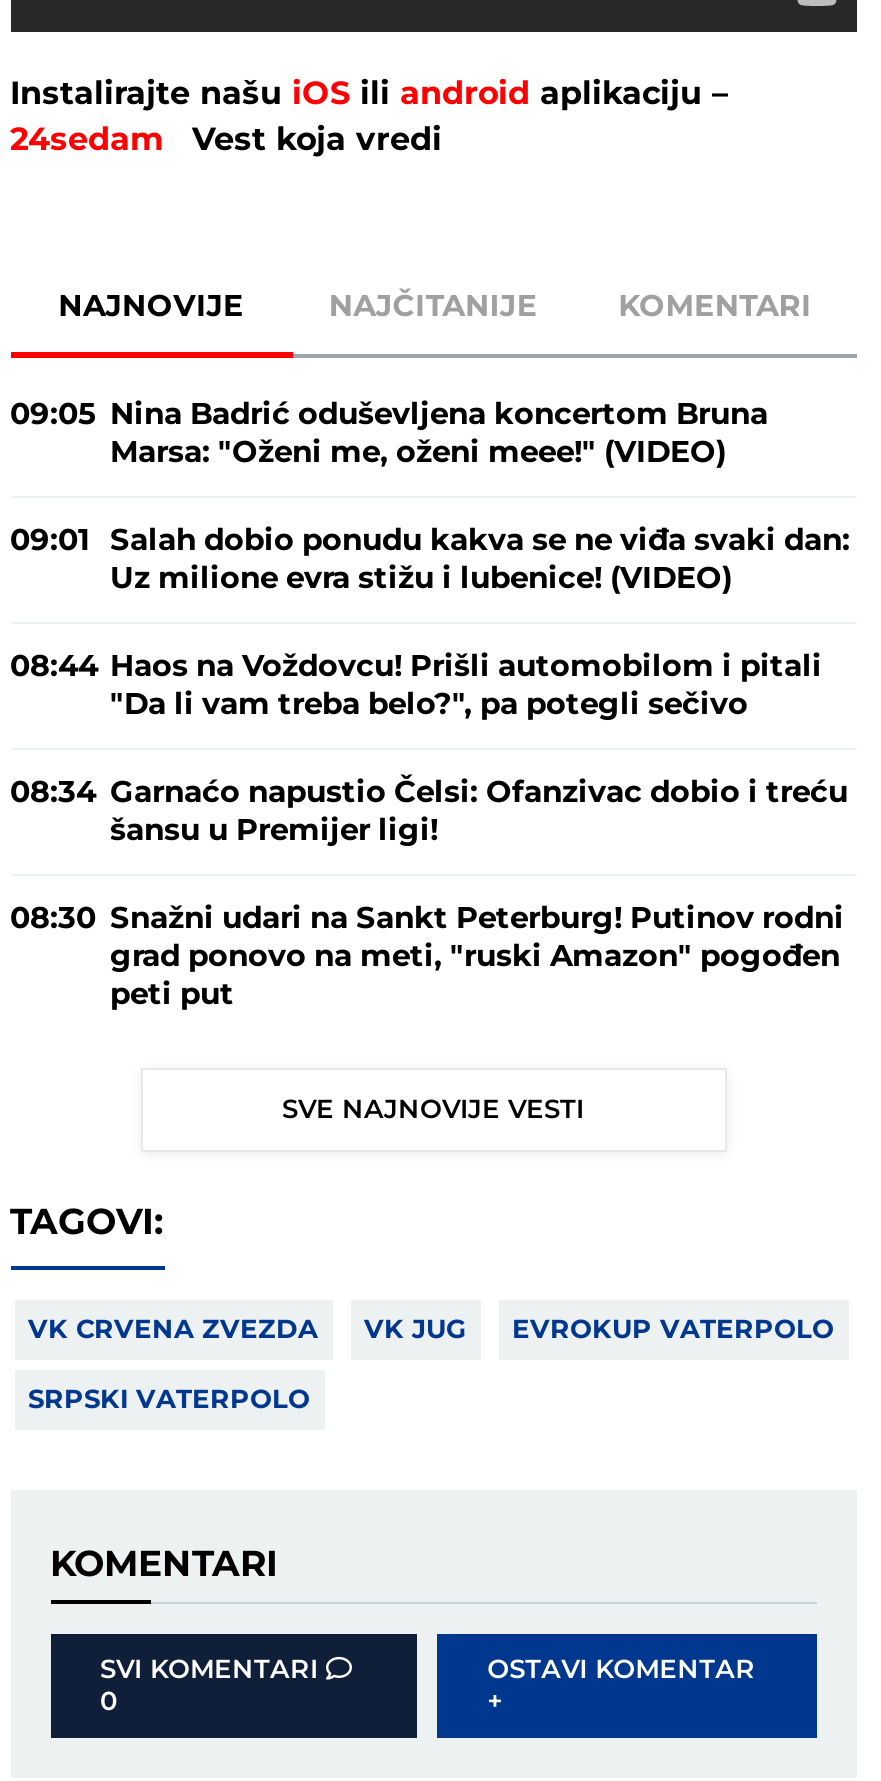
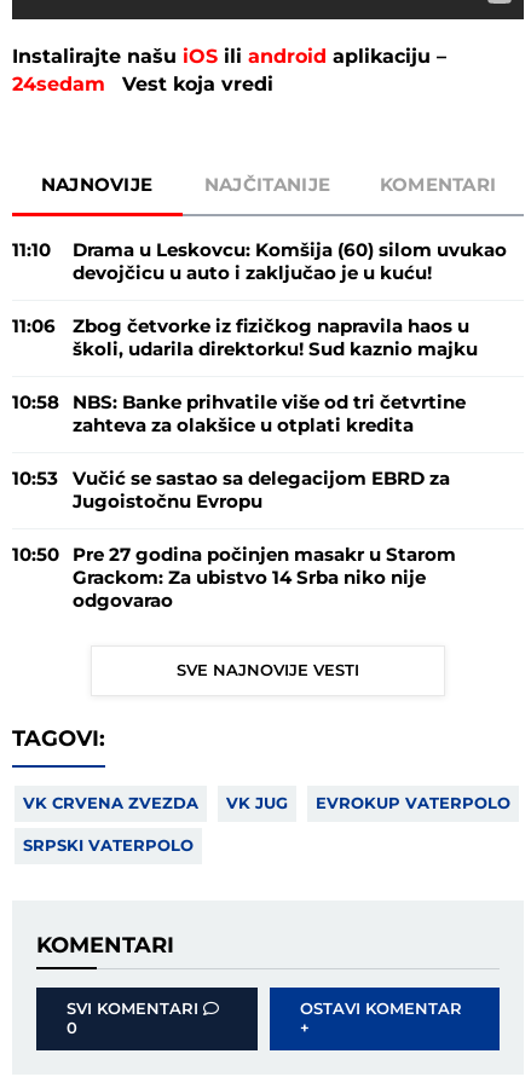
- 09:05
+ 11:10

- Nina Badrić oduševljena koncertom Bruna
- Marsa: "Oženi me, oženi meee!" (VIDEO)
+ Drama u Leskovcu: Komšija (60) silom uvukao
+ devojčicu u auto i zaključao je u kuću!

- 09:01
+ 11:06

- Salah dobio ponudu kakva se ne viđa svaki dan:
- Uz milione evra stižu i lubenice! (VIDEO)
+ Zbog četvorke iz fizičkog napravila haos u
+ školi, udarila direktorku! Sud kaznio majku

- 08:44
+ 10:58

- Haos na Voždovcu! Prišli automobilom i pitali
- "Da li vam treba belo?", pa potegli sečivo
+ NBS: Banke prihvatile više od tri četvrtine
+ zahteva za olakšice u otplati kredita

- 08:34
+ 10:53

- Garnaćo napustio Čelsi: Ofanzivac dobio i treću
- šansu u Premijer ligi!
+ Vučić se sastao sa delegacijom EBRD za
+ Jugoistočnu Evropu

- 08:30
+ 10:50

- Snažni udari na Sankt Peterburg! Putinov rodni
- grad ponovo na meti, "ruski Amazon" pogođen
- peti put
+ Pre 27 godina počinjen masakr u Starom
+ Grackom: Za ubistvo 14 Srba niko nije
+ odgovarao
